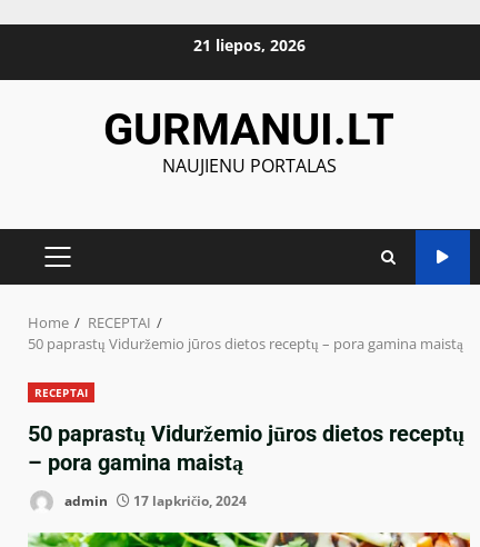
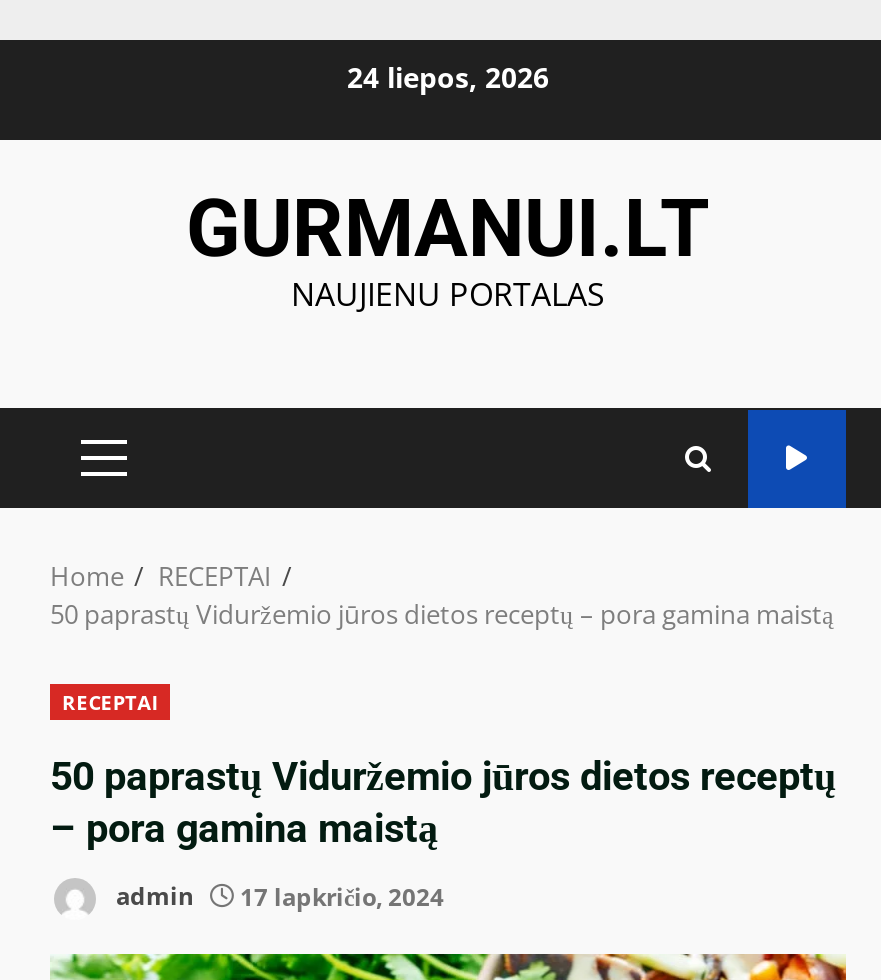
- 21 liepos, 2026
+ 24 liepos, 2026
